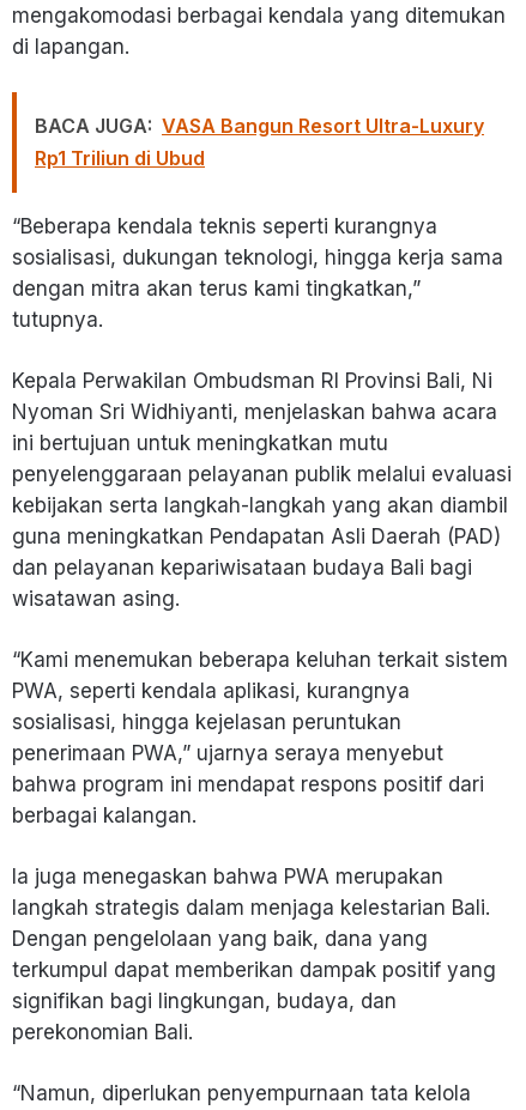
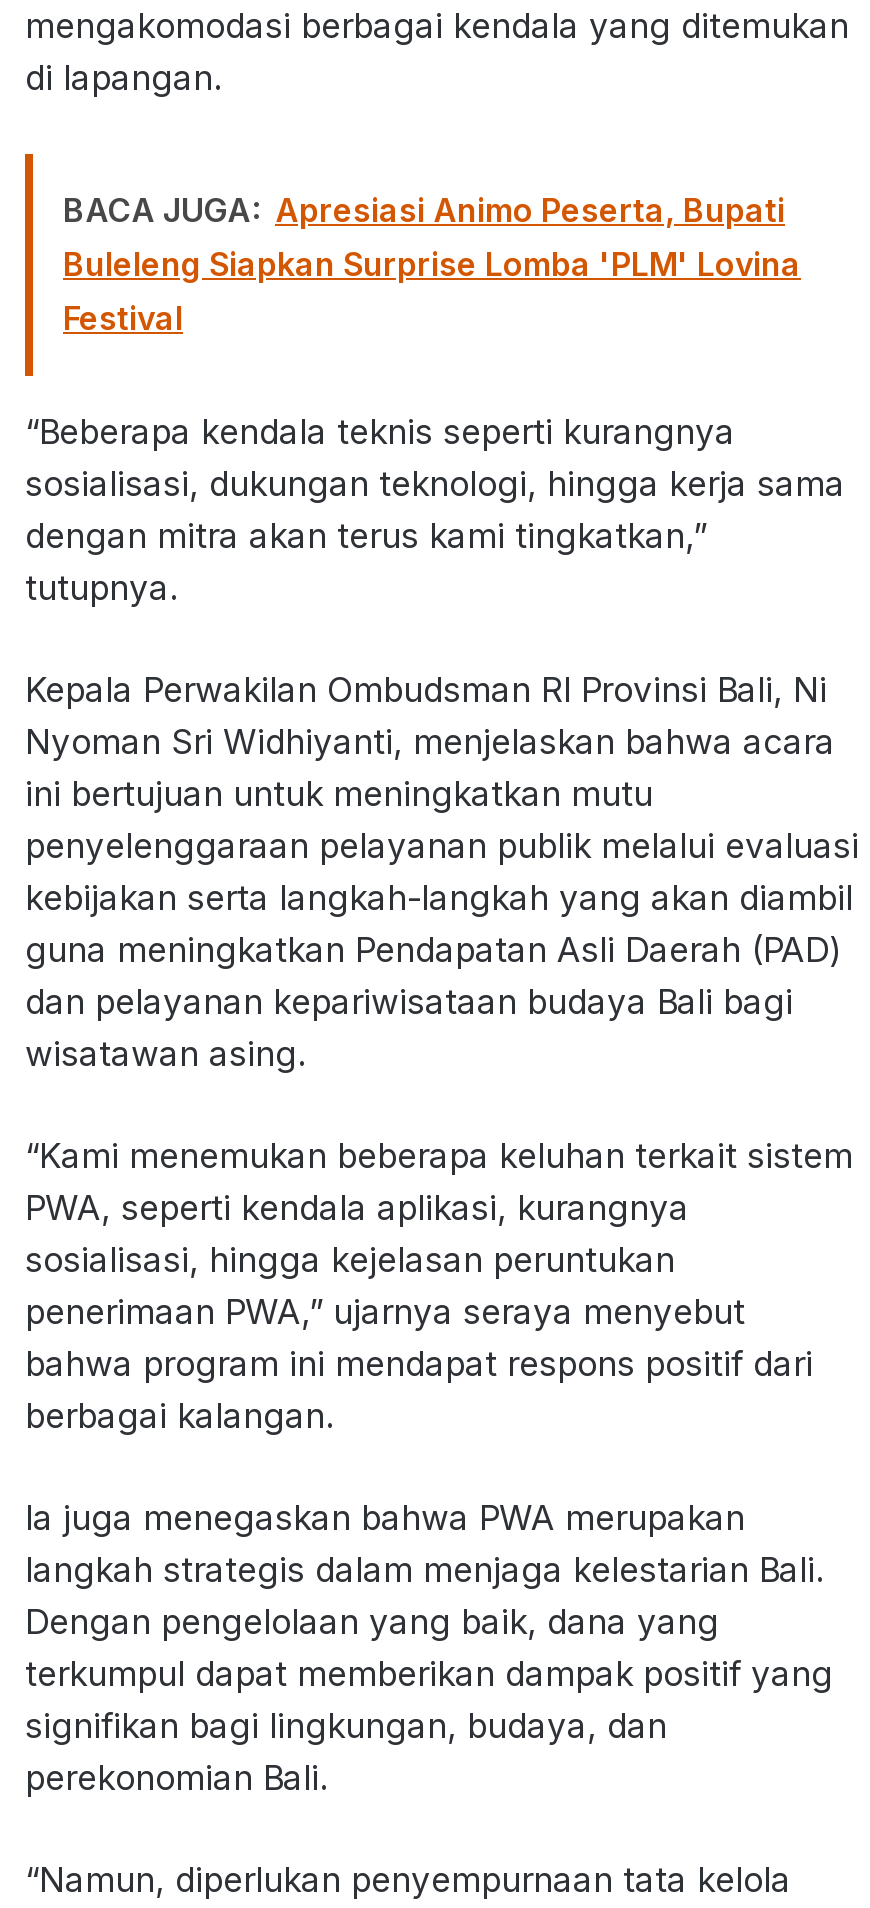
- BACA JUGA: VASA Bangun Resort Ultra-Luxury
- Rp1 Triliun di Ubud
+ BACA JUGA: Apresiasi Animo Peserta, Bupati
+ Buleleng Siapkan Surprise Lomba 'PLM' Lovina
+ Festival
